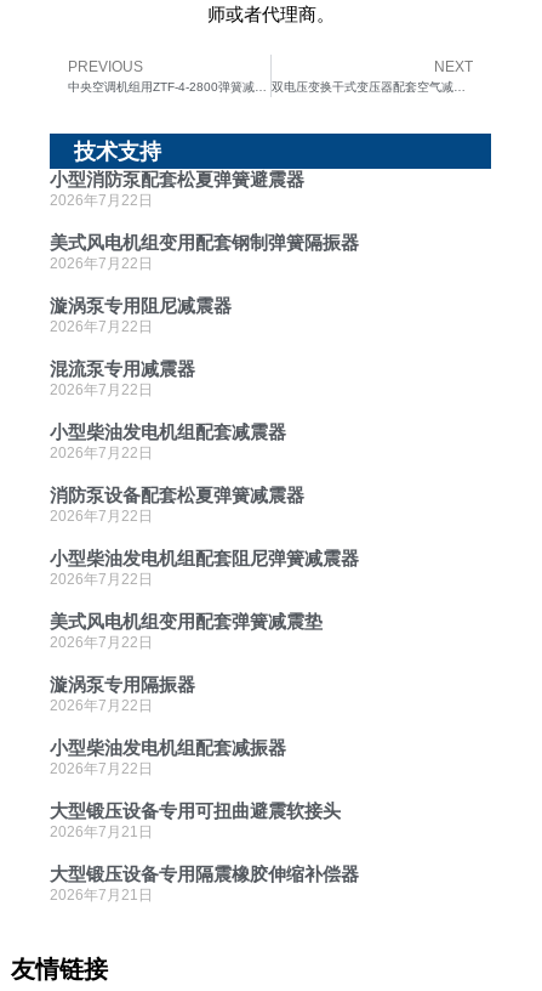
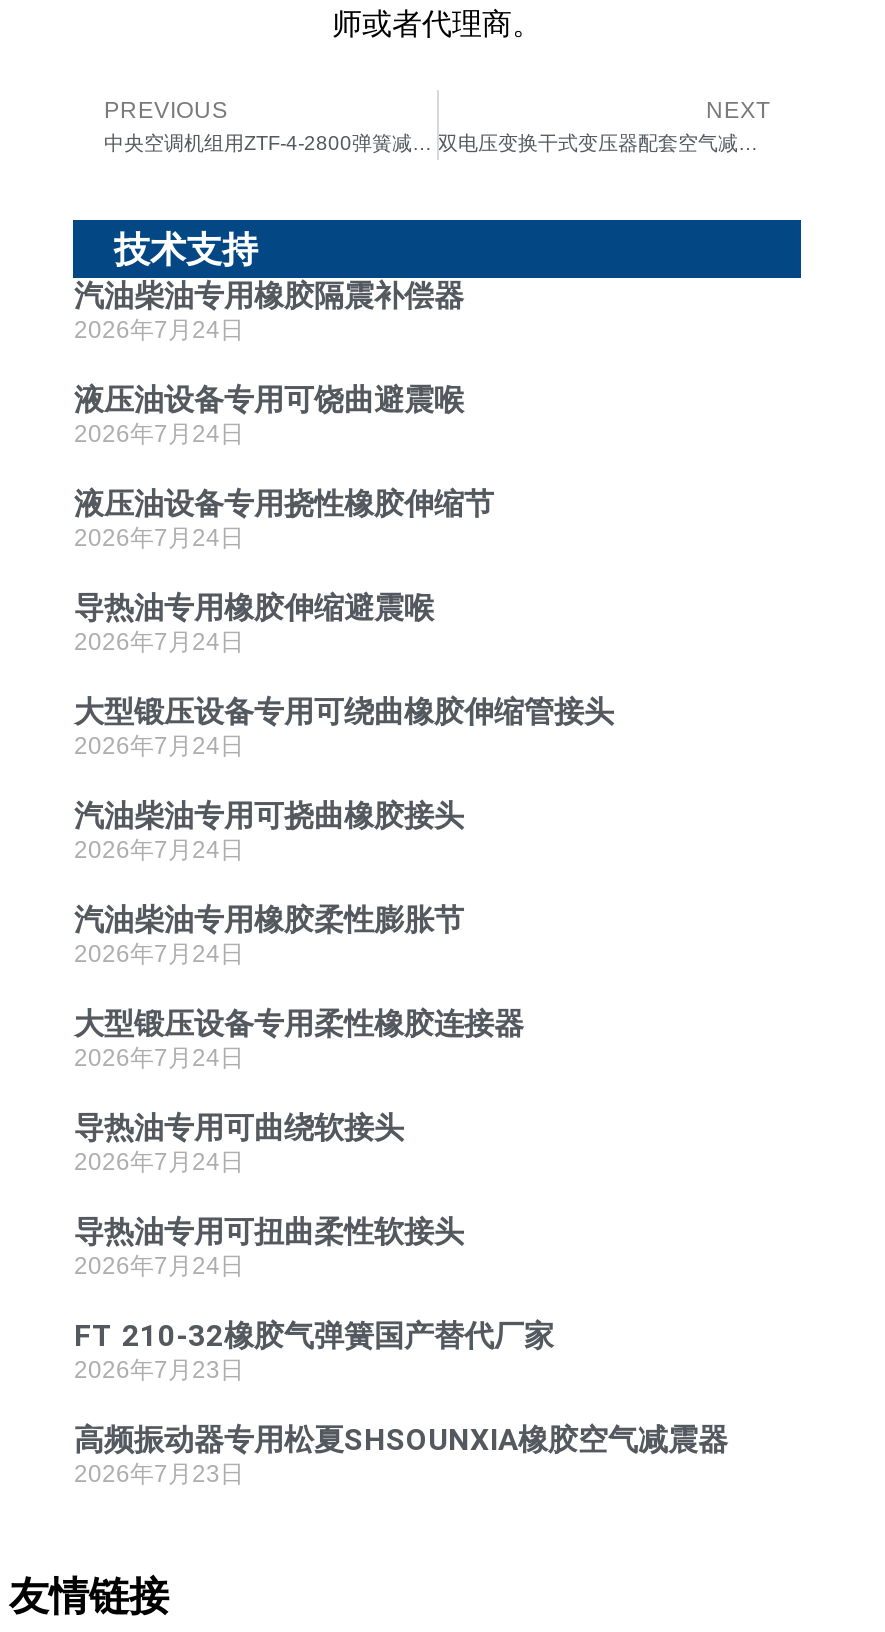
- 小型消防泵配套松夏弹簧避震器
- 2026年7月22日
+ 汽油柴油专用橡胶隔震补偿器
+ 2026年7月24日

- 美式风电机组变用配套钢制弹簧隔振器
- 2026年7月22日
+ 液压油设备专用可饶曲避震喉
+ 2026年7月24日

- 漩涡泵专用阻尼减震器
- 2026年7月22日
+ 液压油设备专用挠性橡胶伸缩节
+ 2026年7月24日

- 混流泵专用减震器
- 2026年7月22日
+ 导热油专用橡胶伸缩避震喉
+ 2026年7月24日

- 小型柴油发电机组配套减震器
- 2026年7月22日
+ 大型锻压设备专用可绕曲橡胶伸缩管接头
+ 2026年7月24日

- 消防泵设备配套松夏弹簧减震器
- 2026年7月22日
+ 汽油柴油专用可挠曲橡胶接头
+ 2026年7月24日

- 小型柴油发电机组配套阻尼弹簧减震器
- 2026年7月22日
+ 汽油柴油专用橡胶柔性膨胀节
+ 2026年7月24日

- 美式风电机组变用配套弹簧减震垫
- 2026年7月22日
+ 大型锻压设备专用柔性橡胶连接器
+ 2026年7月24日

- 漩涡泵专用隔振器
- 2026年7月22日
+ 导热油专用可曲绕软接头
+ 2026年7月24日

- 小型柴油发电机组配套减振器
- 2026年7月22日
+ 导热油专用可扭曲柔性软接头
+ 2026年7月24日

- 大型锻压设备专用可扭曲避震软接头
- 2026年7月21日
+ FT 210-32橡胶气弹簧国产替代厂家
+ 2026年7月23日

- 大型锻压设备专用隔震橡胶伸缩补偿器
- 2026年7月21日
+ 高频振动器专用松夏SHSOUNXIA橡胶空气减震器
+ 2026年7月23日
